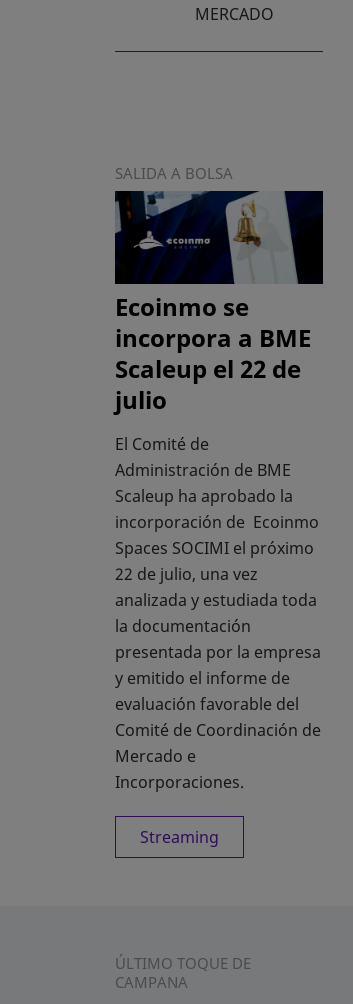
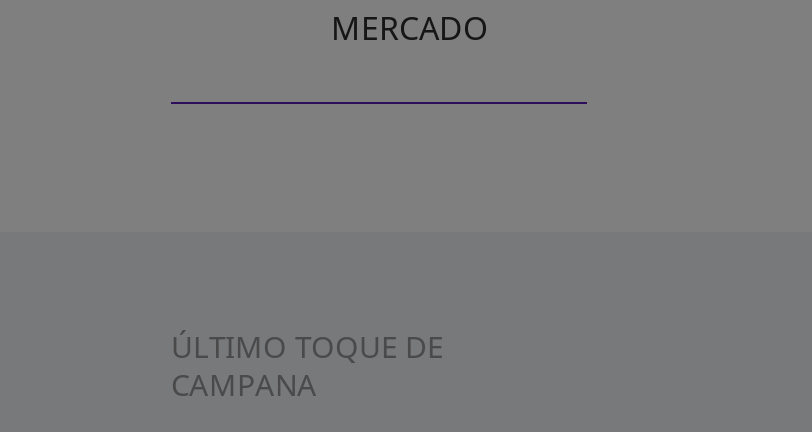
- SALIDA A BOLSA

- [image]
- Ecoinmo se
- incorpora a BME
- Scaleup el 22 de
- julio
- El Comité de
- Administración de BME
- Scaleup ha aprobado la
- incorporación de Ecoinmo
- Spaces SOCIMI el próximo
- 22 de julio, una vez
- analizada y estudiada toda
- la documentación
- presentada por la empresa
- y emitido el informe de
- evaluación favorable del
- Comité de Coordinación de
- Mercado e
- Incorporaciones.
- Streaming

- [image]
